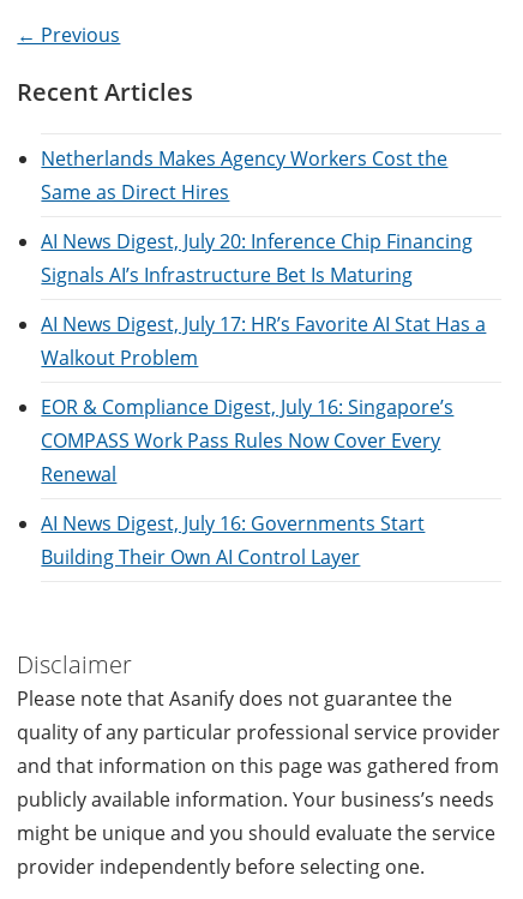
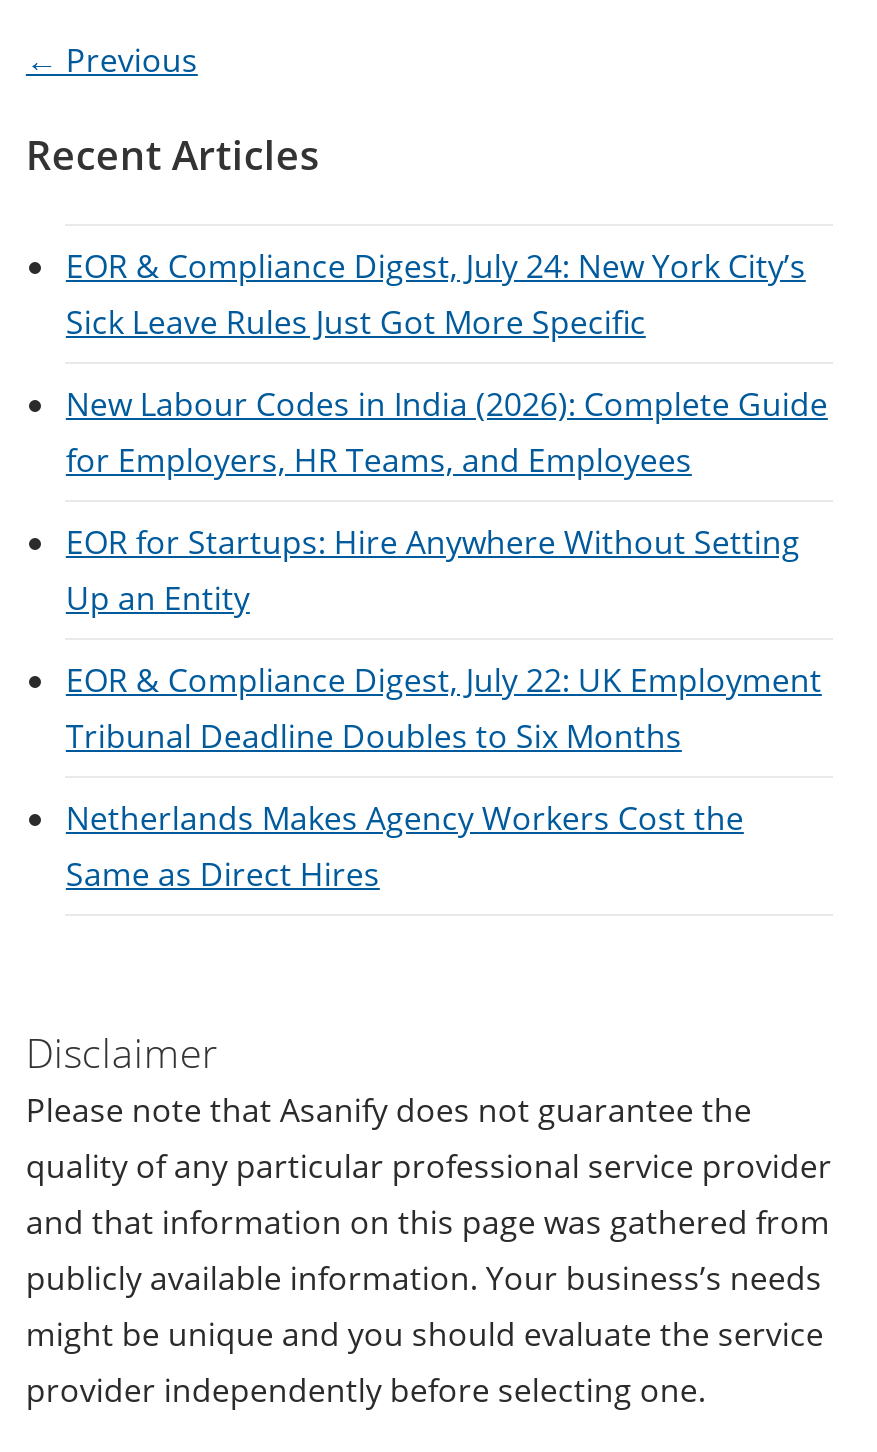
+ EOR & Compliance Digest, July 24: New York City’s
+ Sick Leave Rules Just Got More Specific
+ New Labour Codes in India (2026): Complete Guide
+ for Employers, HR Teams, and Employees
+ EOR for Startups: Hire Anywhere Without Setting
+ Up an Entity
+ EOR & Compliance Digest, July 22: UK Employment
+ Tribunal Deadline Doubles to Six Months

moved down: Netherlands Makes Agency Workers Cost the | Same as Direct Hires

- AI News Digest, July 20: Inference Chip Financing
- Signals AI’s Infrastructure Bet Is Maturing
- AI News Digest, July 17: HR’s Favorite AI Stat Has a
- Walkout Problem
- EOR & Compliance Digest, July 16: Singapore’s
- COMPASS Work Pass Rules Now Cover Every
- Renewal
- AI News Digest, July 16: Governments Start
- Building Their Own AI Control Layer
